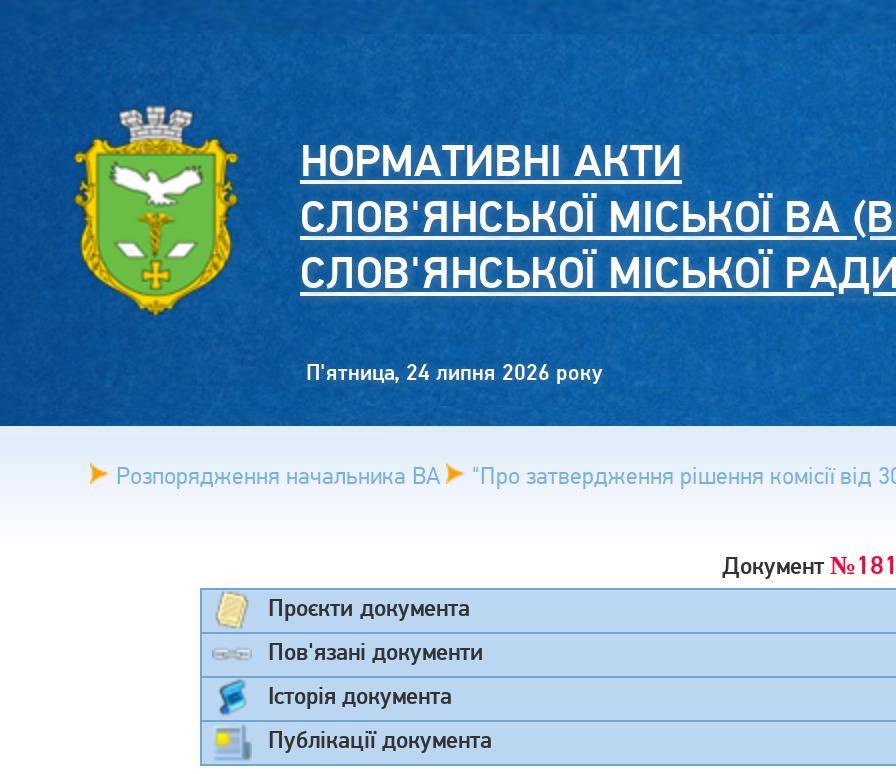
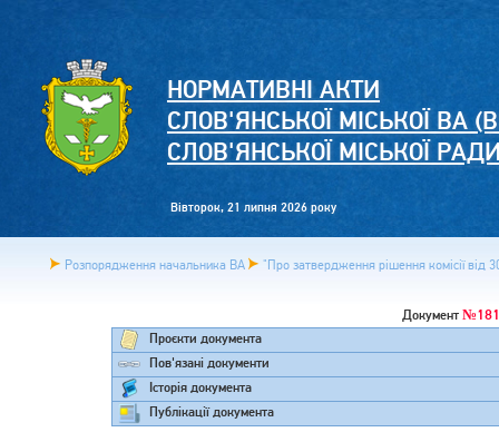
- П'ятница, 24 липня 2026 року
+ Вівторок, 21 липня 2026 року
